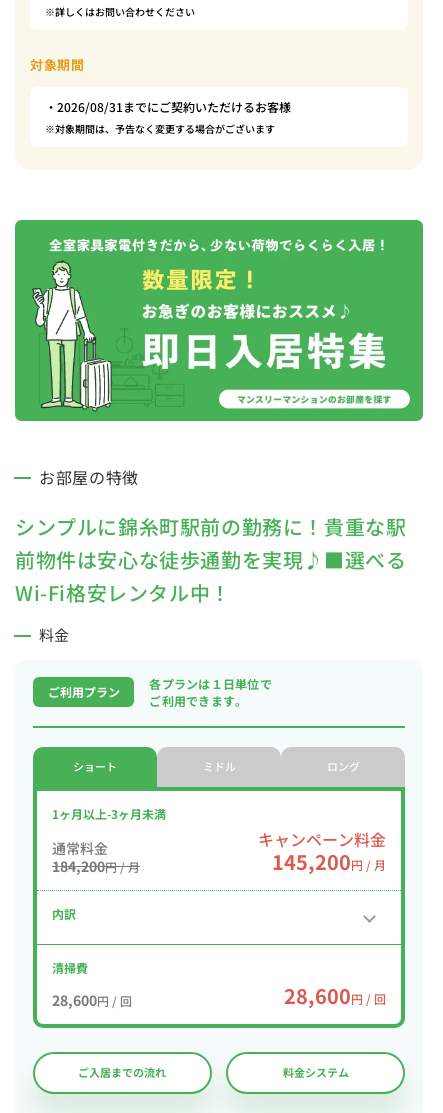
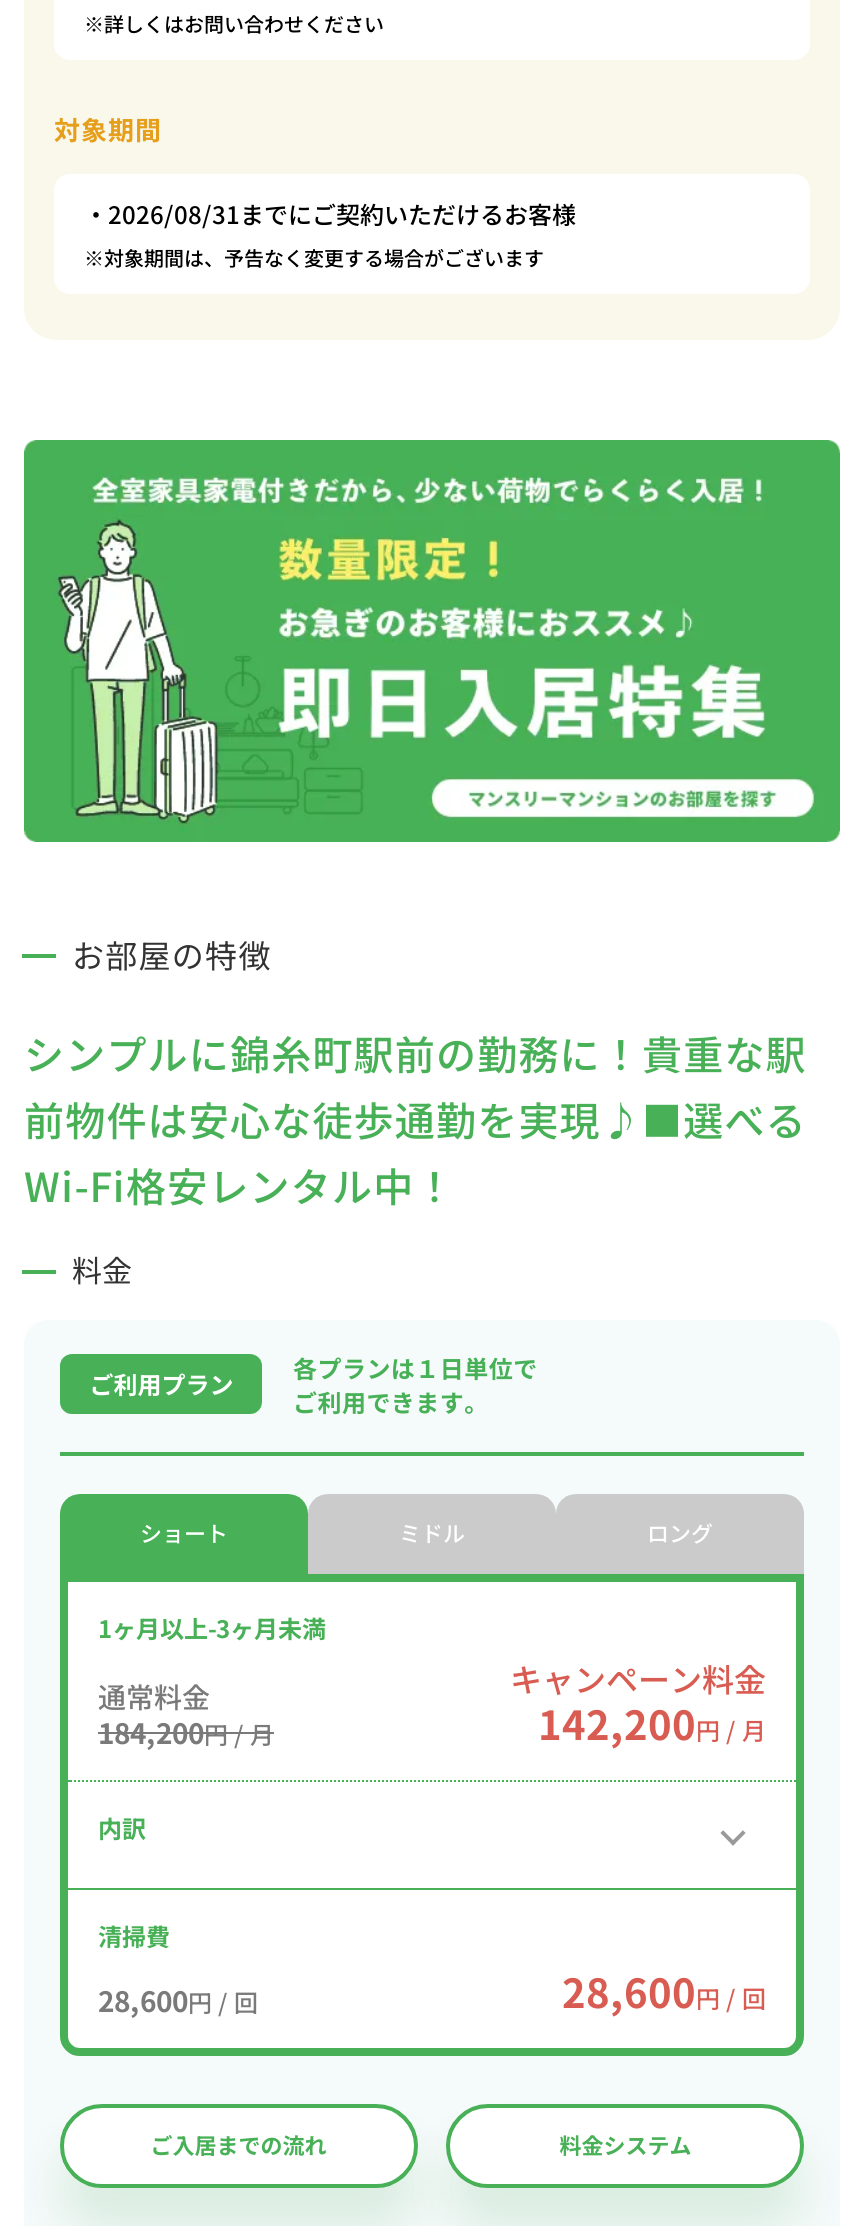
- 145,200円 / 月
+ 142,200円 / 月
